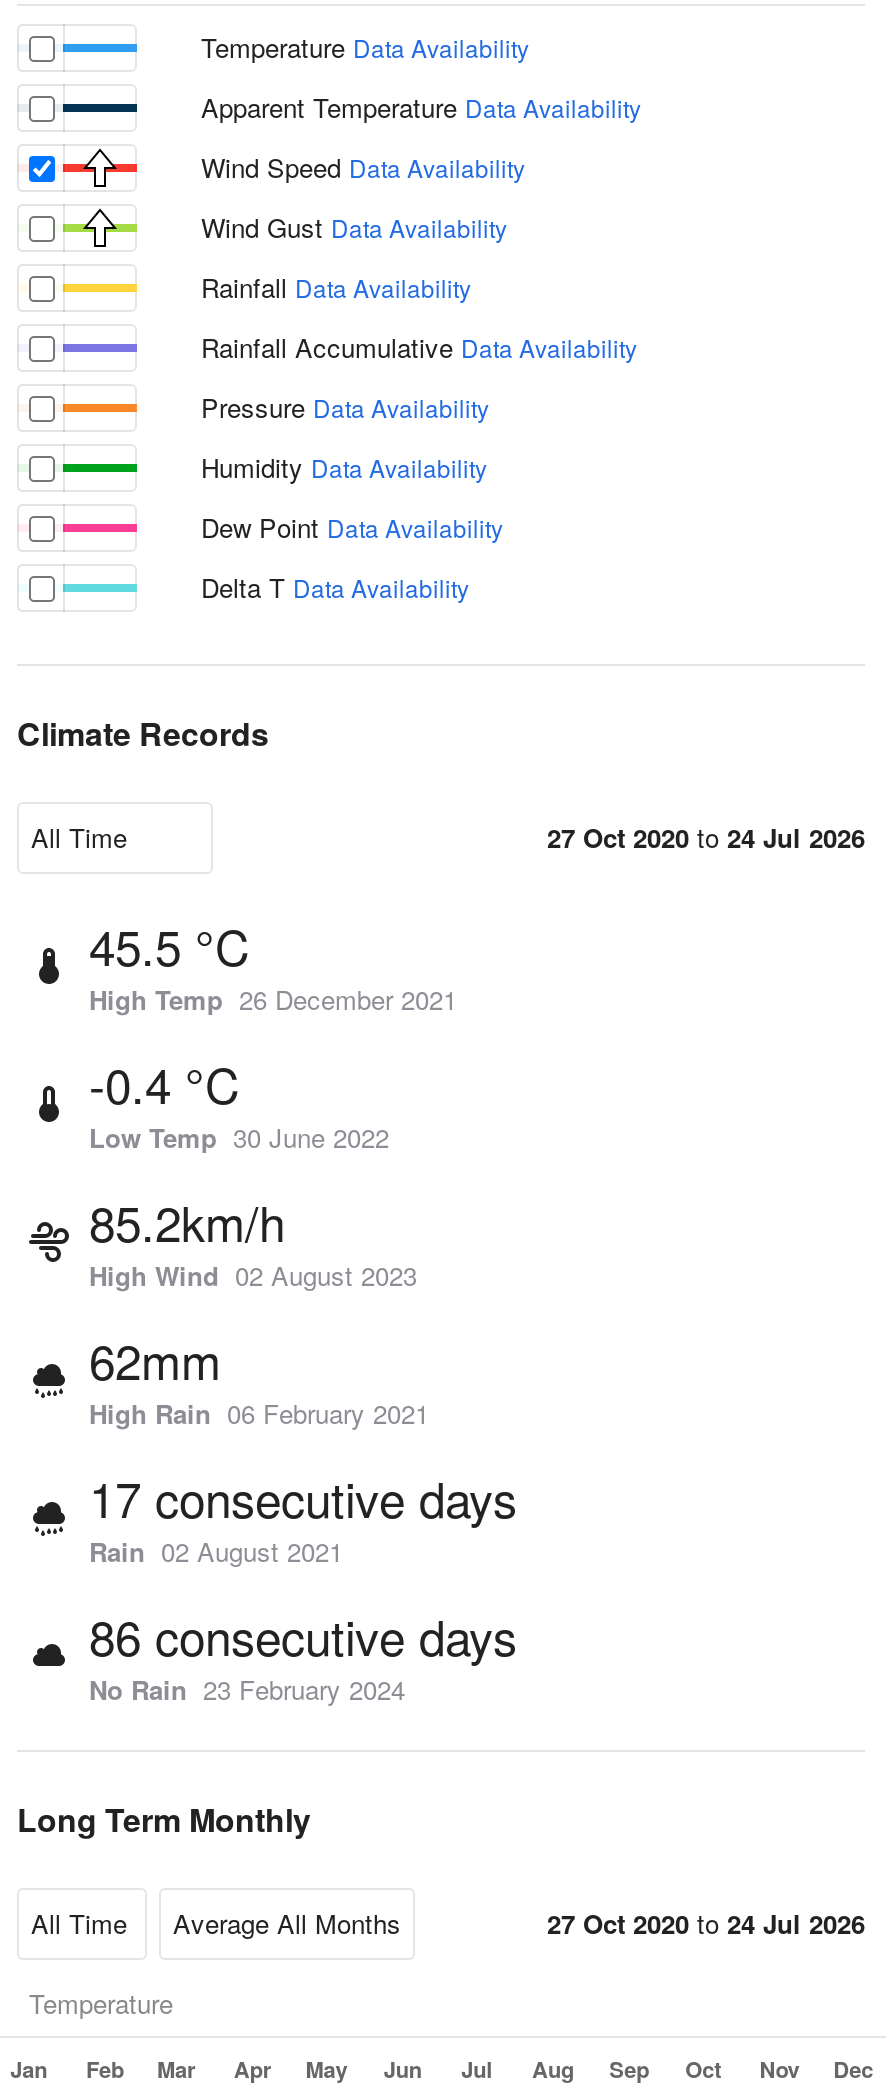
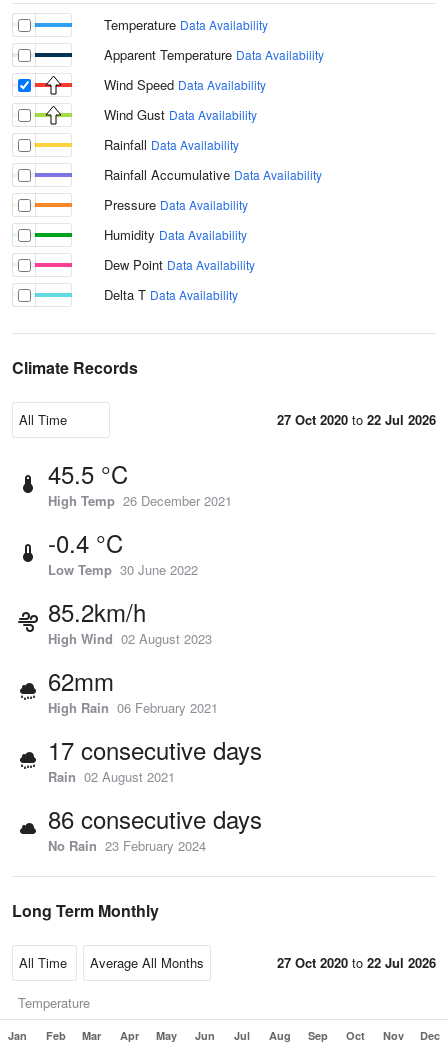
- 27 Oct 2020 to 24 Jul 2026
+ 27 Oct 2020 to 22 Jul 2026

- 27 Oct 2020 to 24 Jul 2026
+ 27 Oct 2020 to 22 Jul 2026
